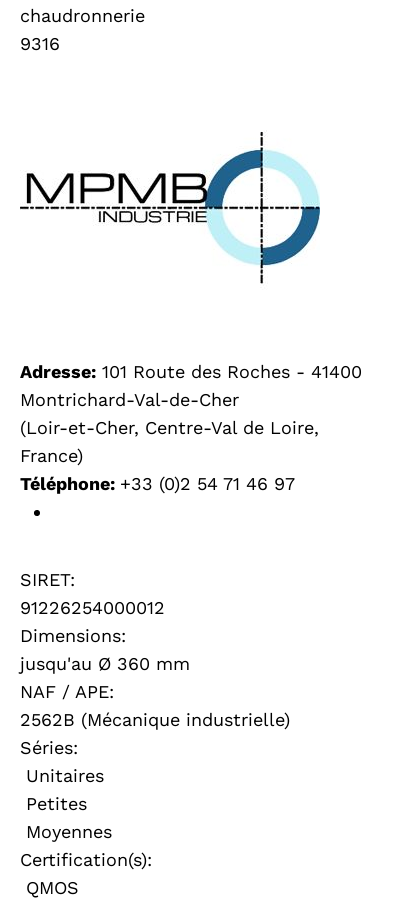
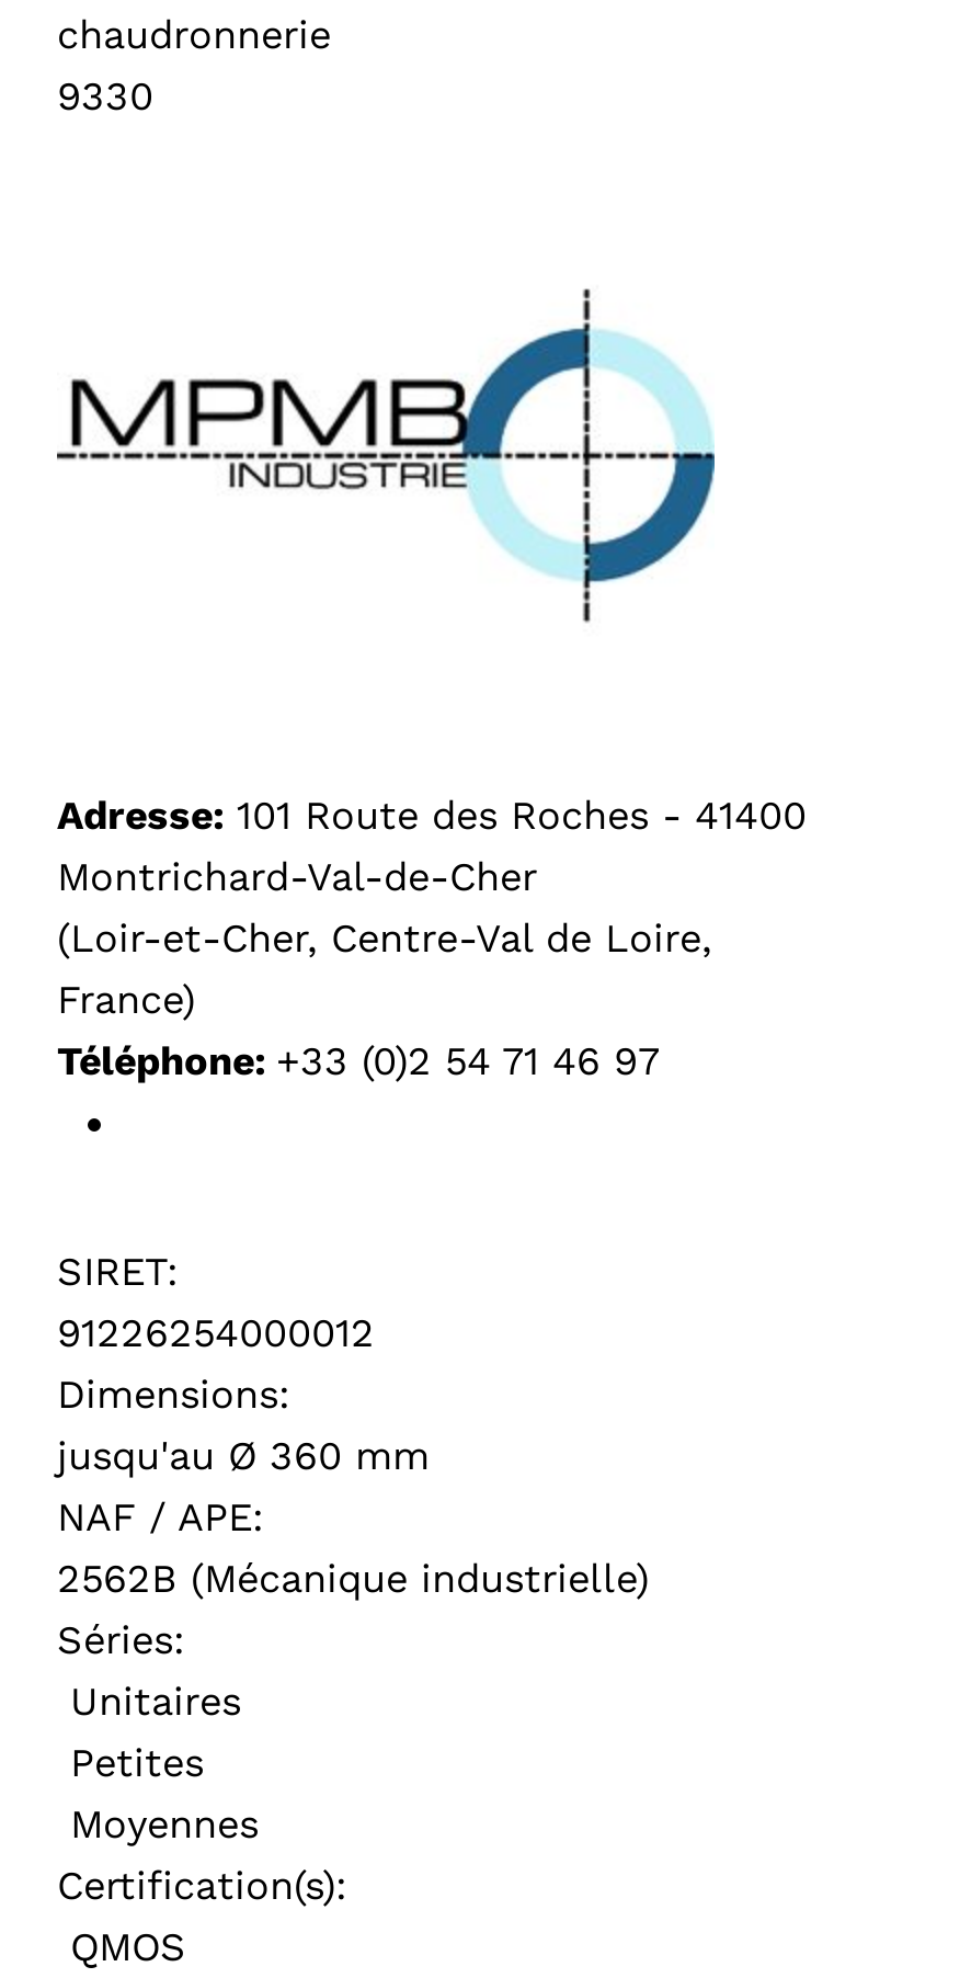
- 9316
+ 9330
